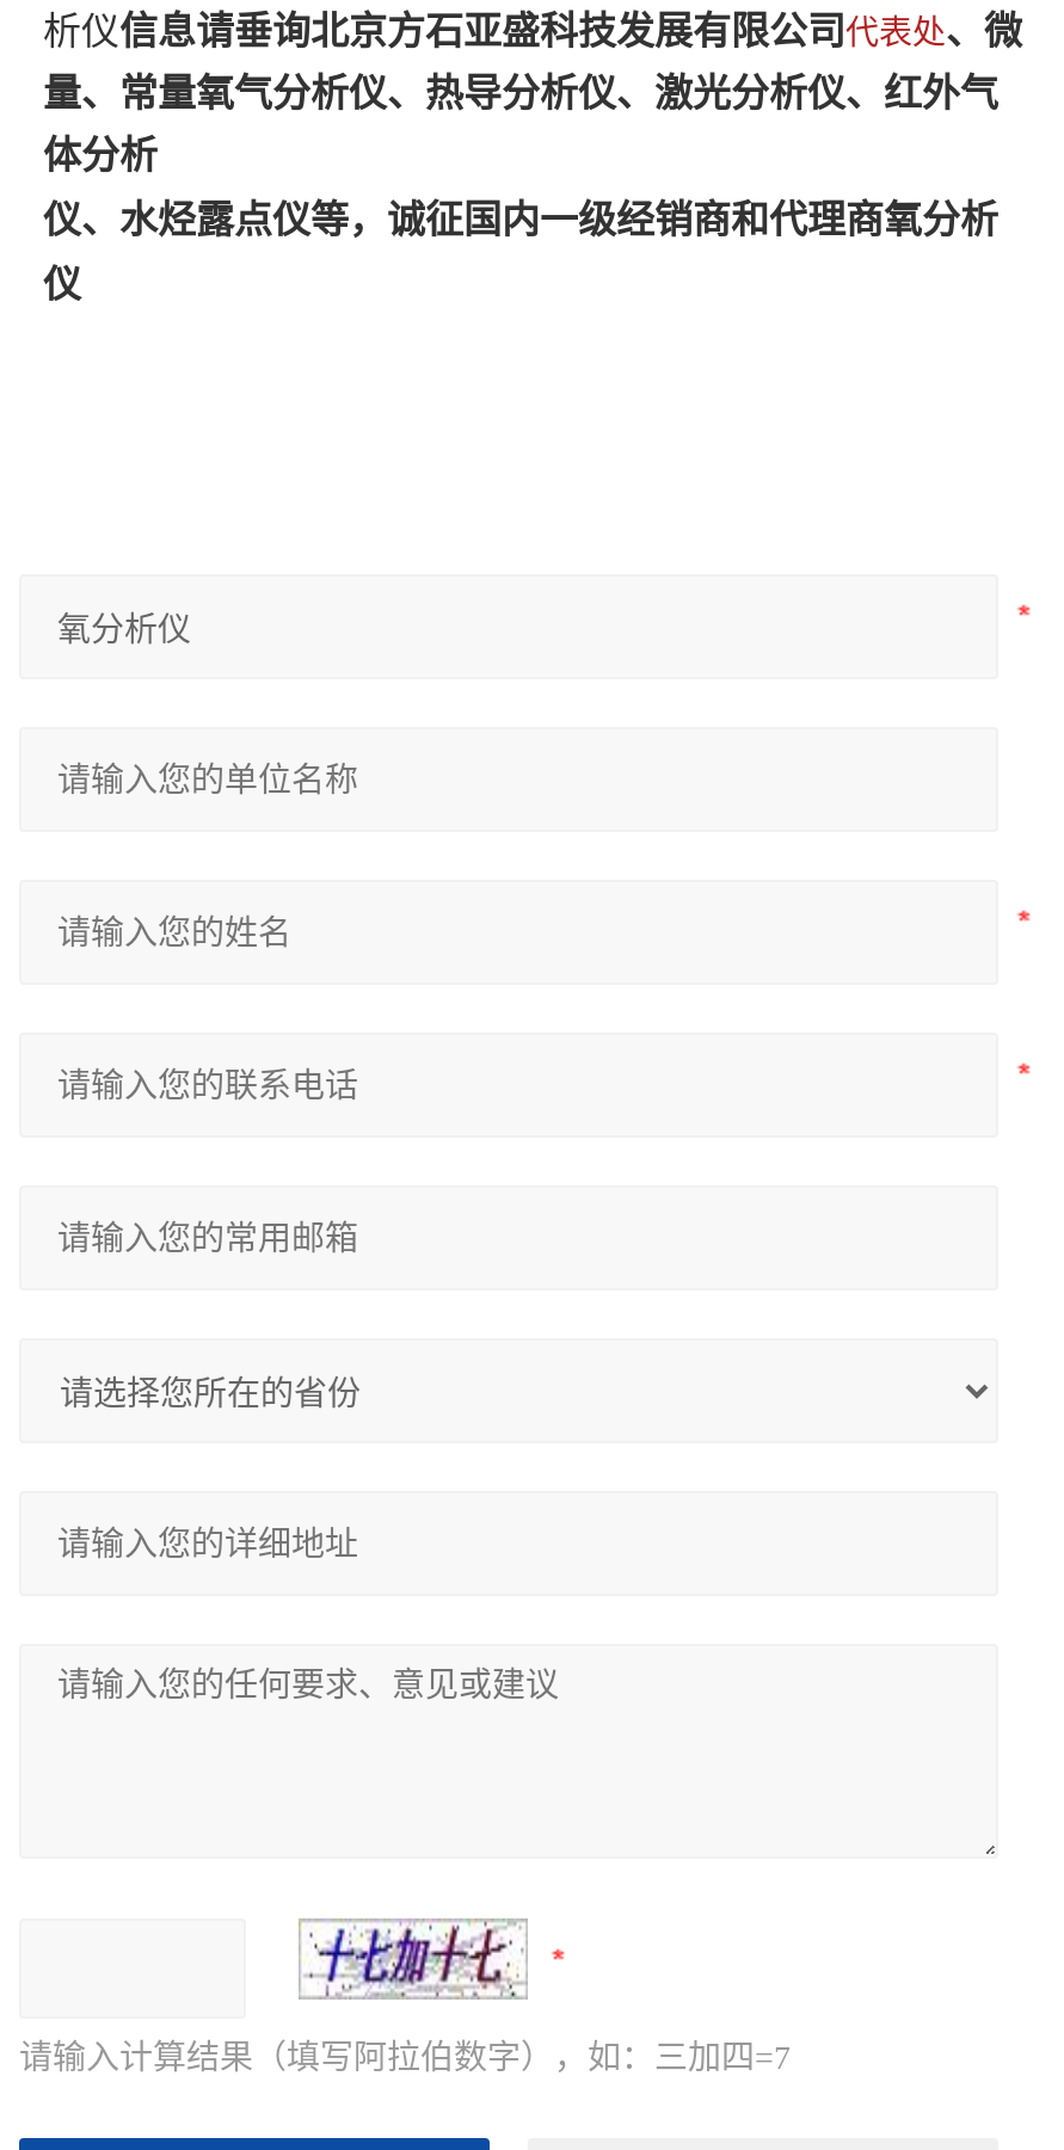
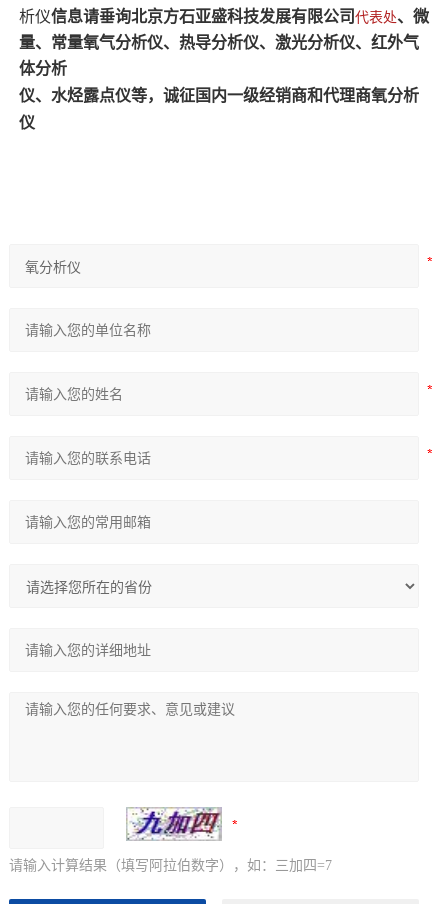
- [image]
+ [image]
